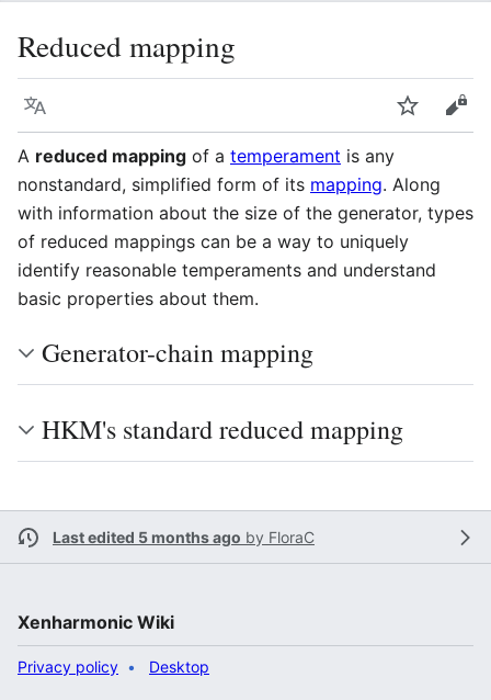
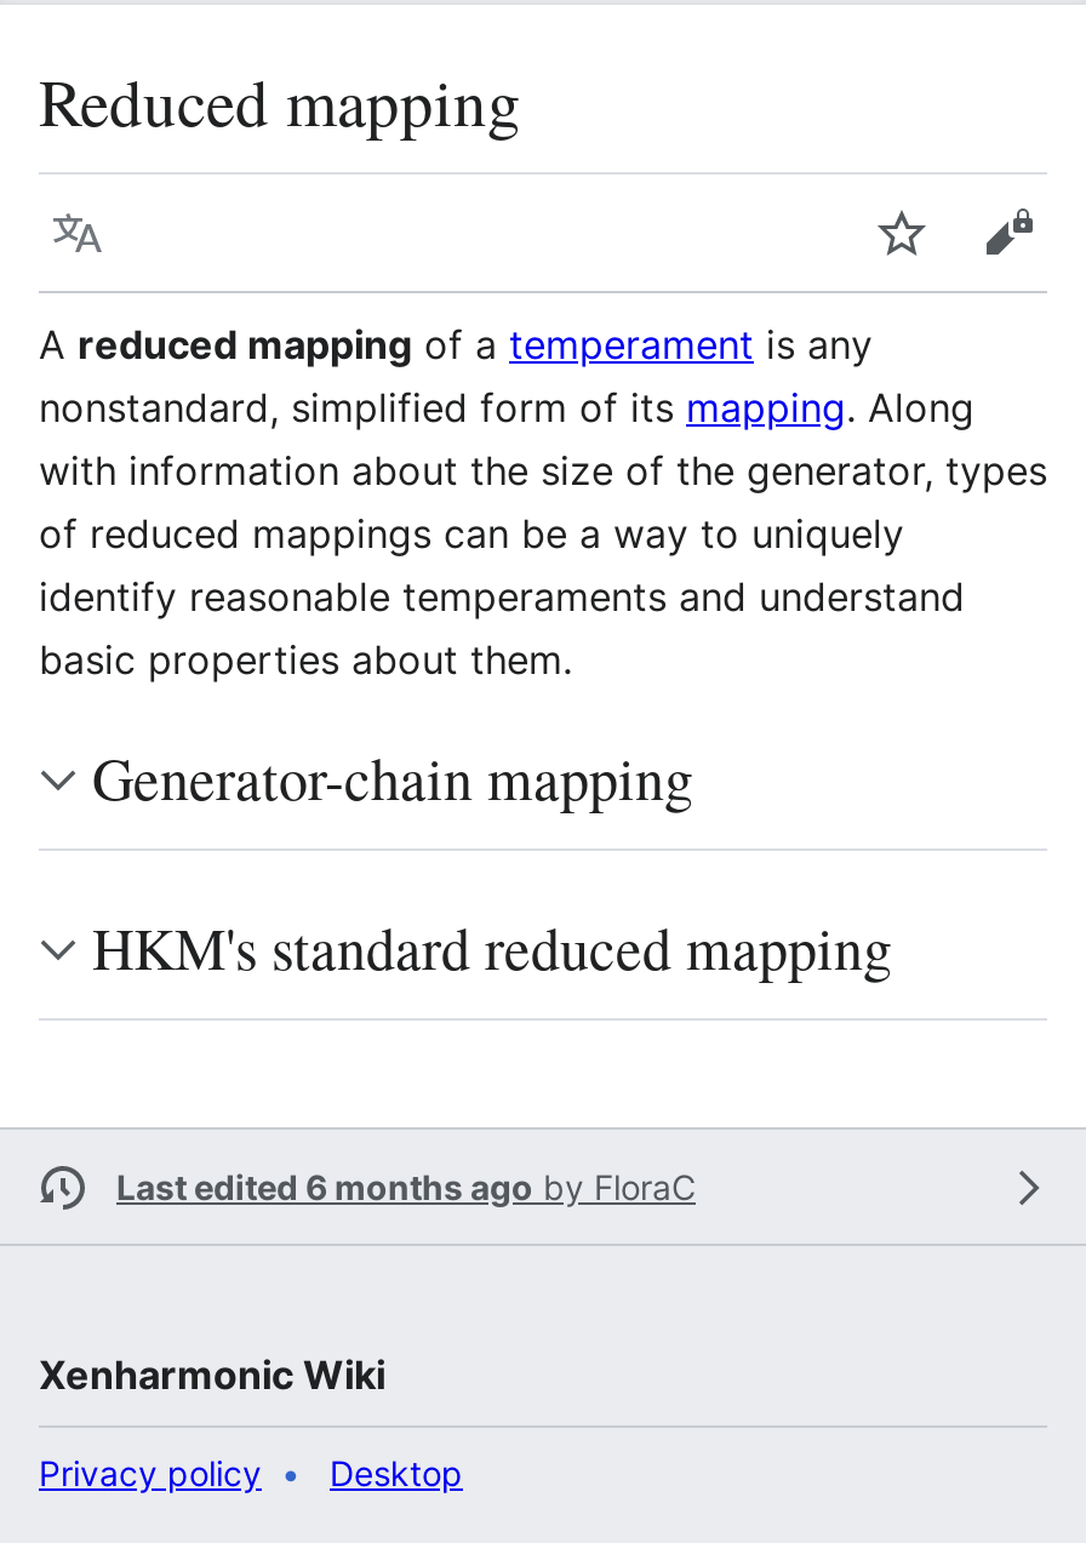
- Last edited 5 months ago by FloraC
+ Last edited 6 months ago by FloraC
